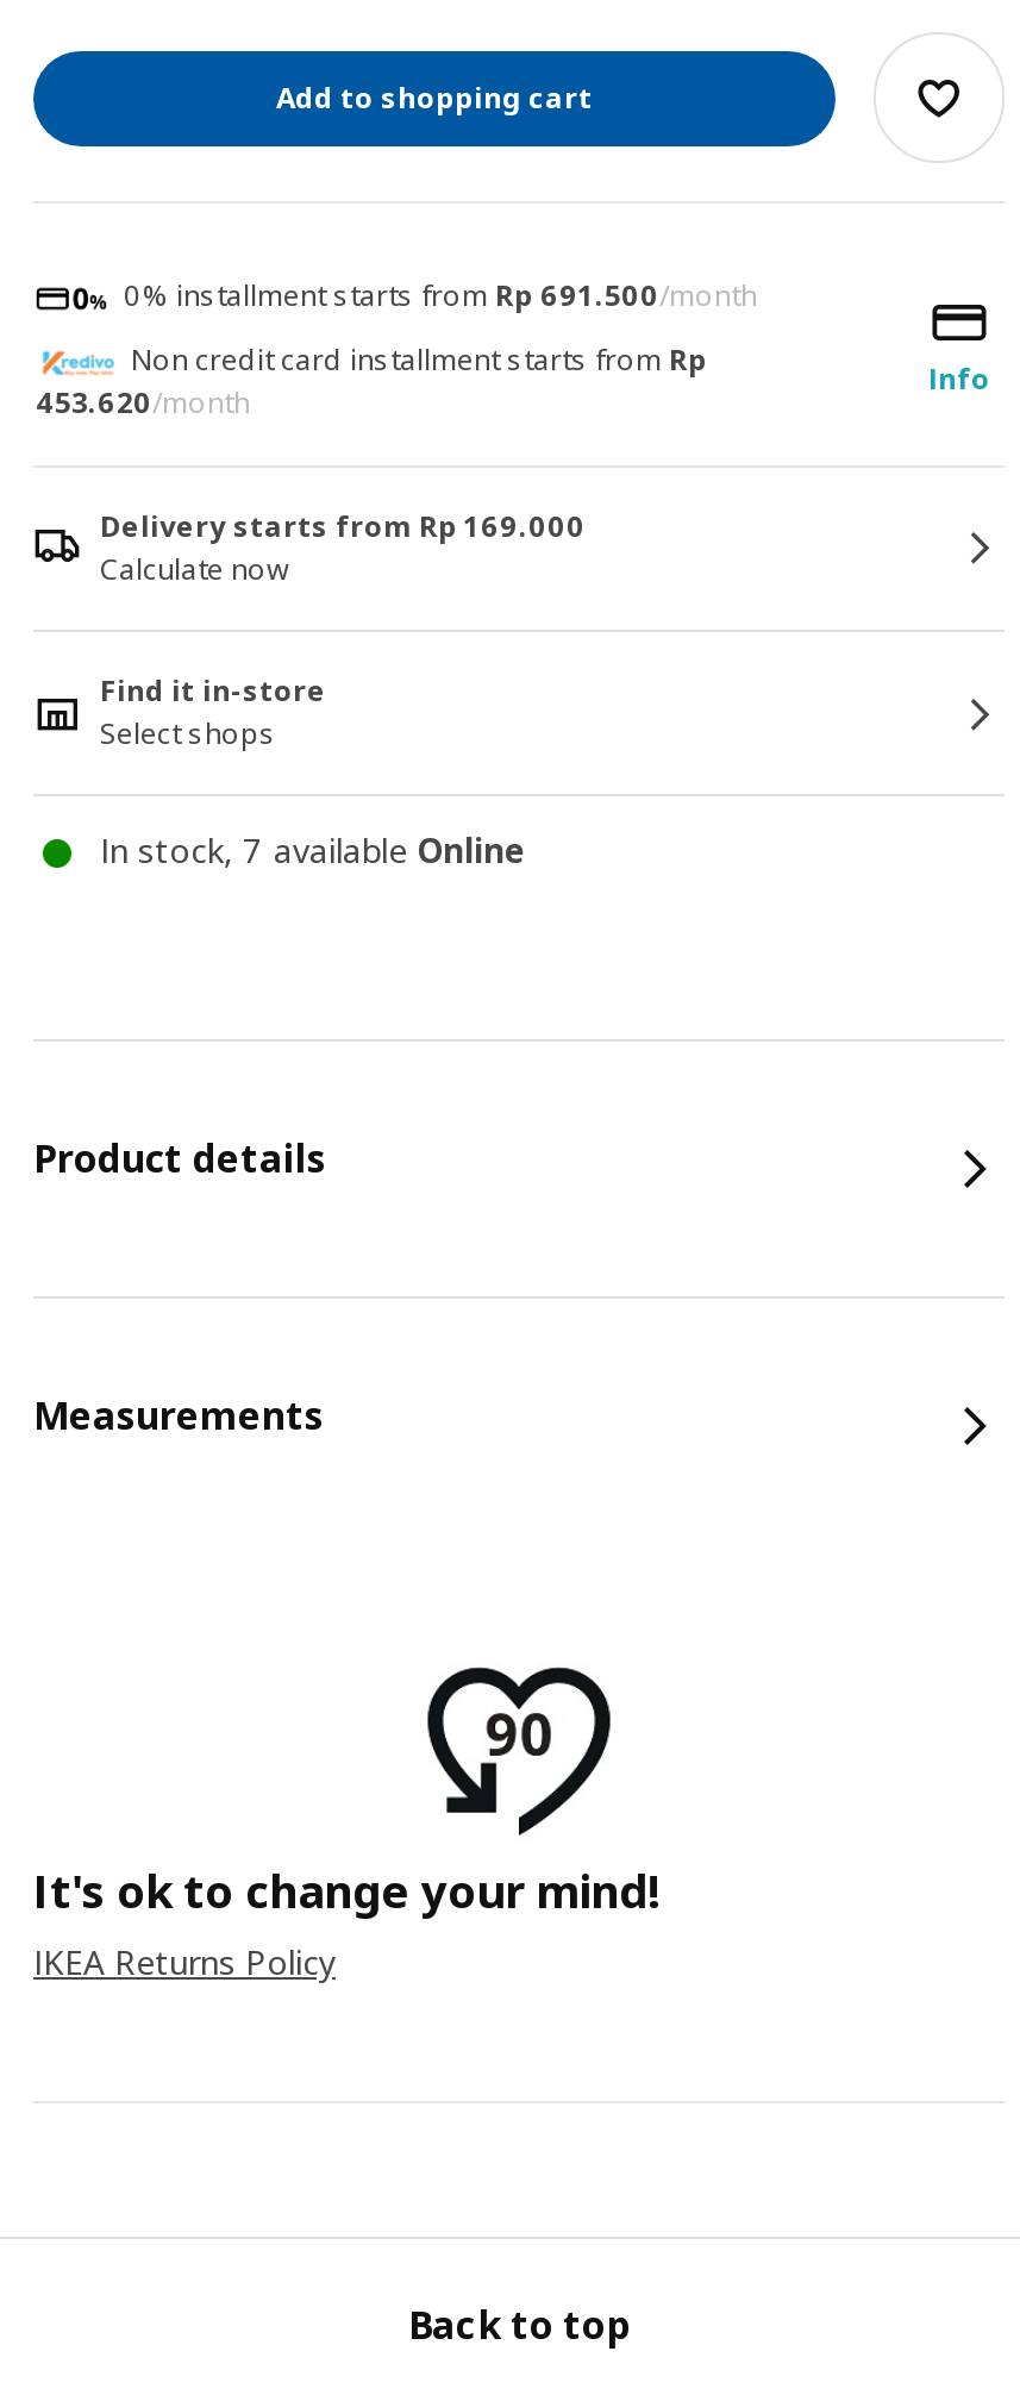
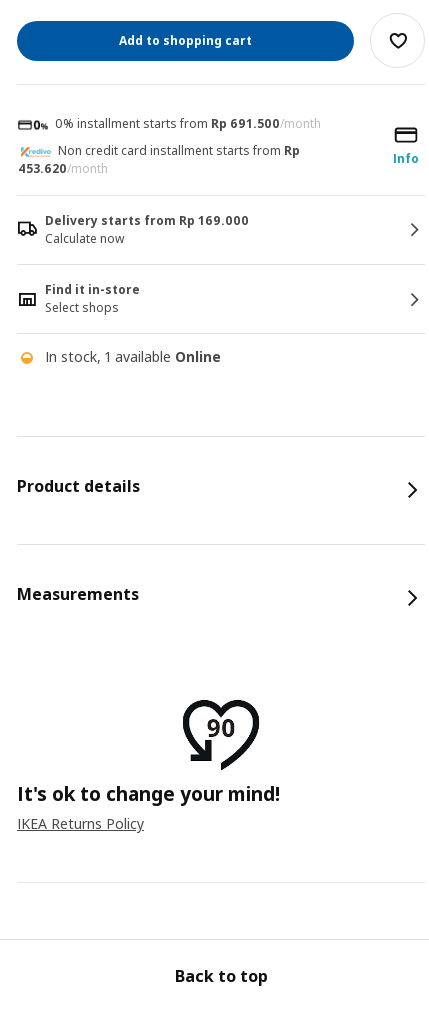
- In stock, 7 available Online
+ In stock, 1 available Online
